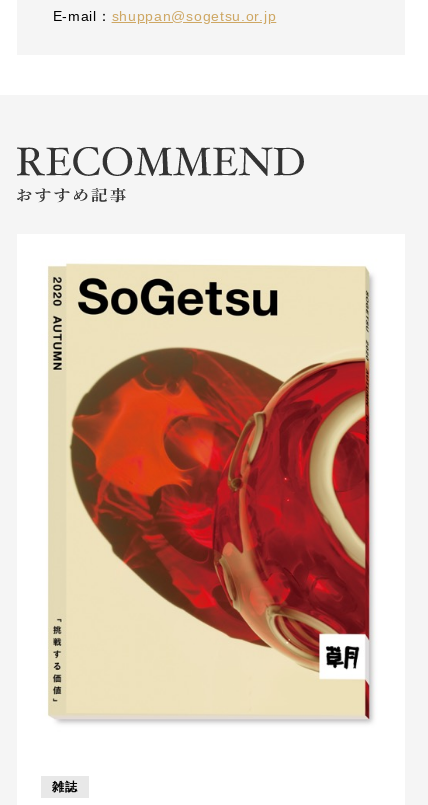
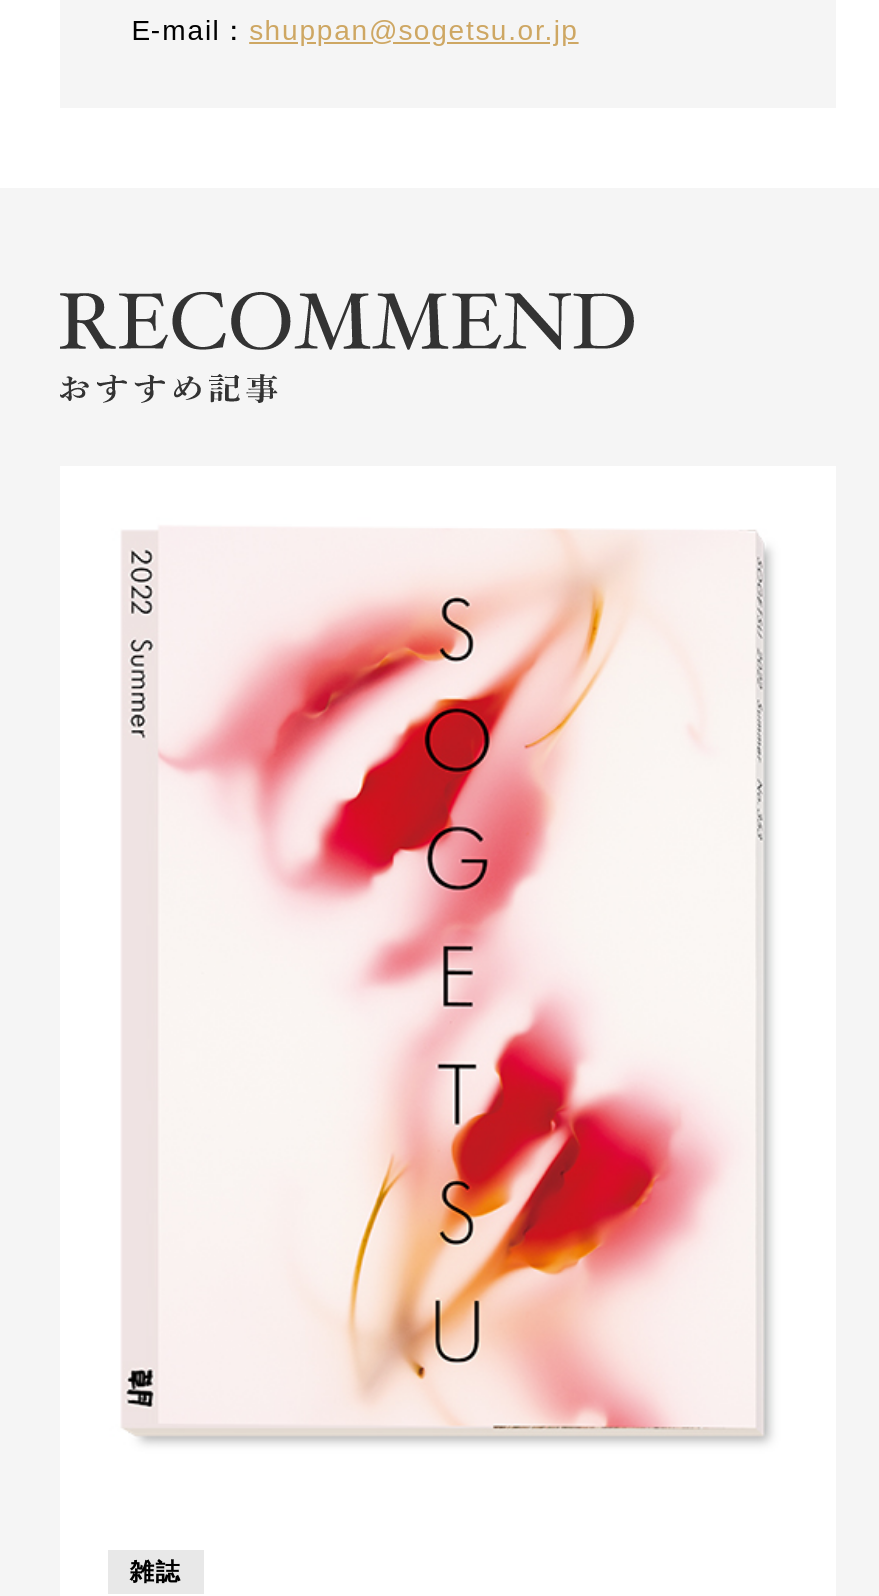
- [image]
+ [image]
